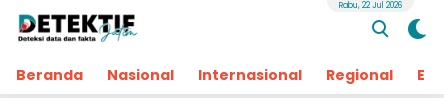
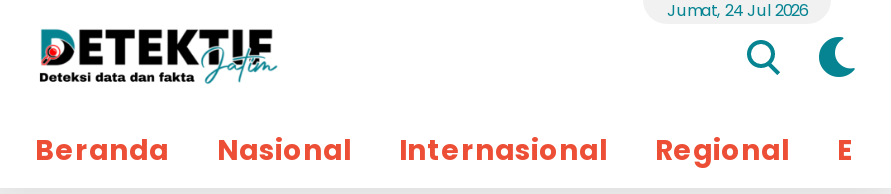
- Rabu, 22 Jul 2026
+ Jumat, 24 Jul 2026
